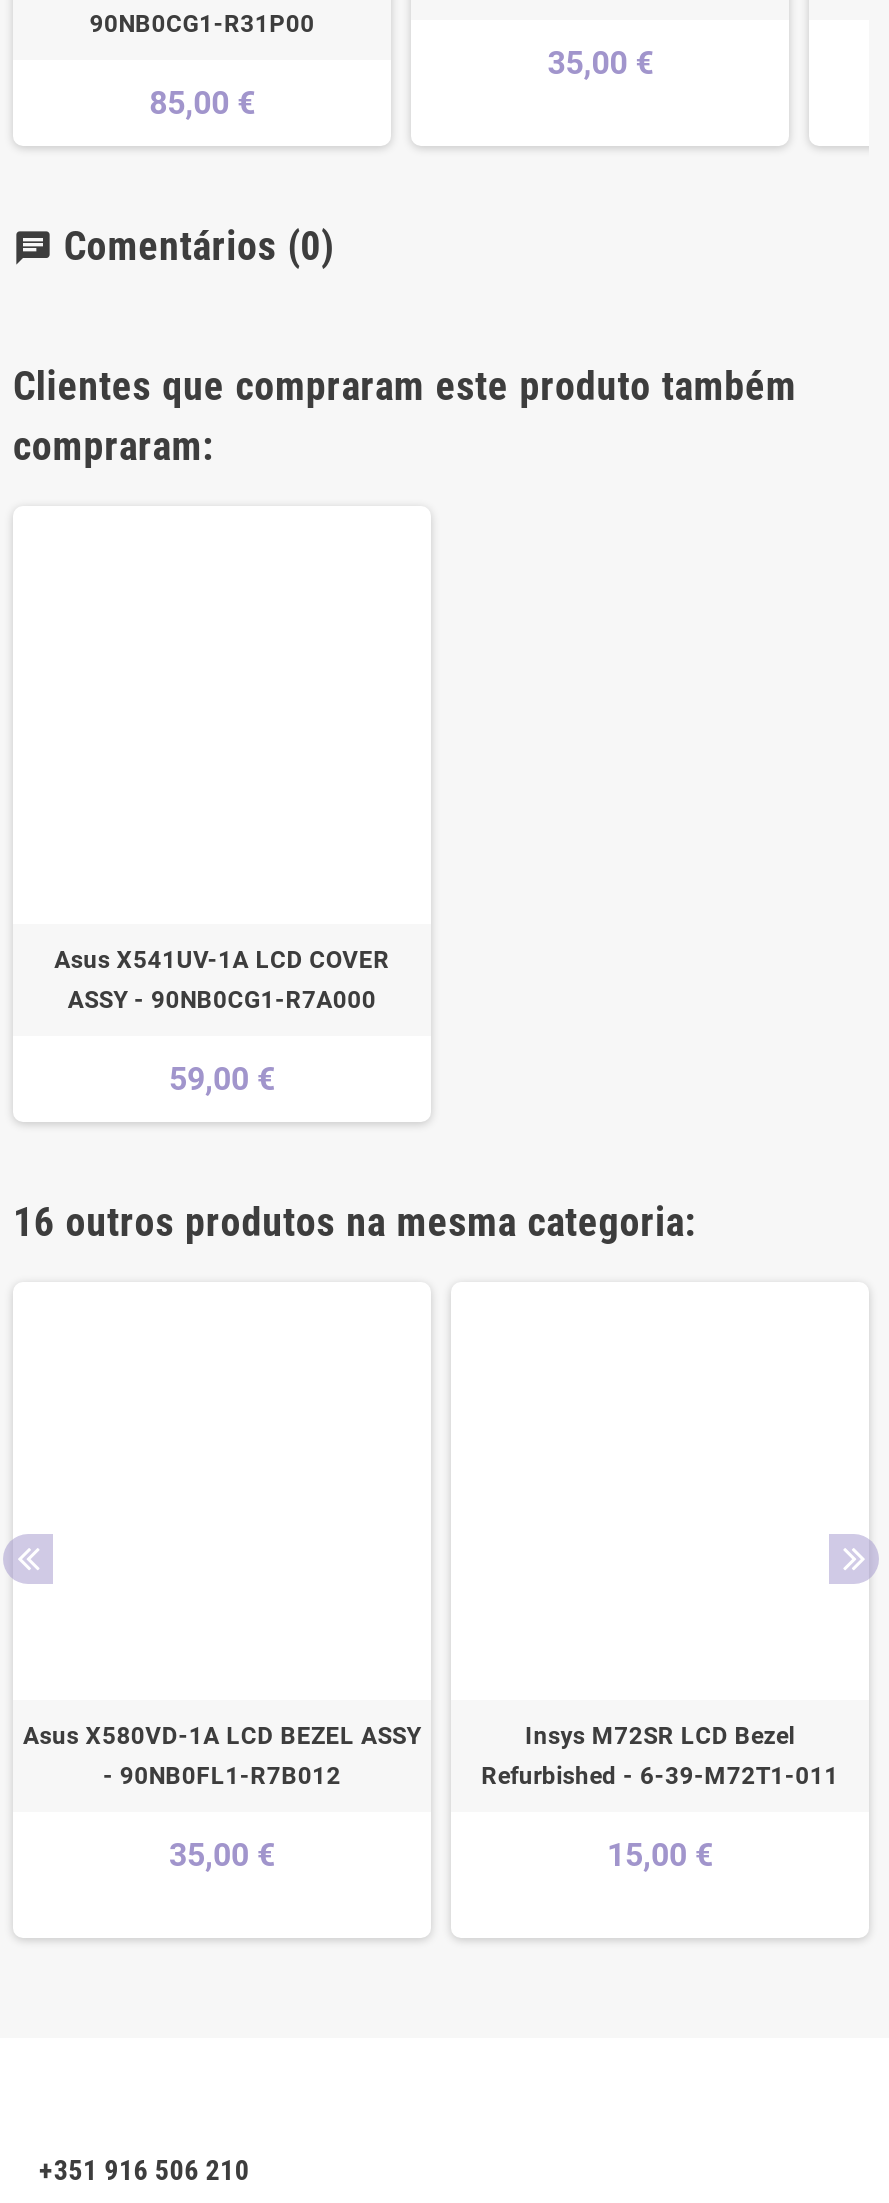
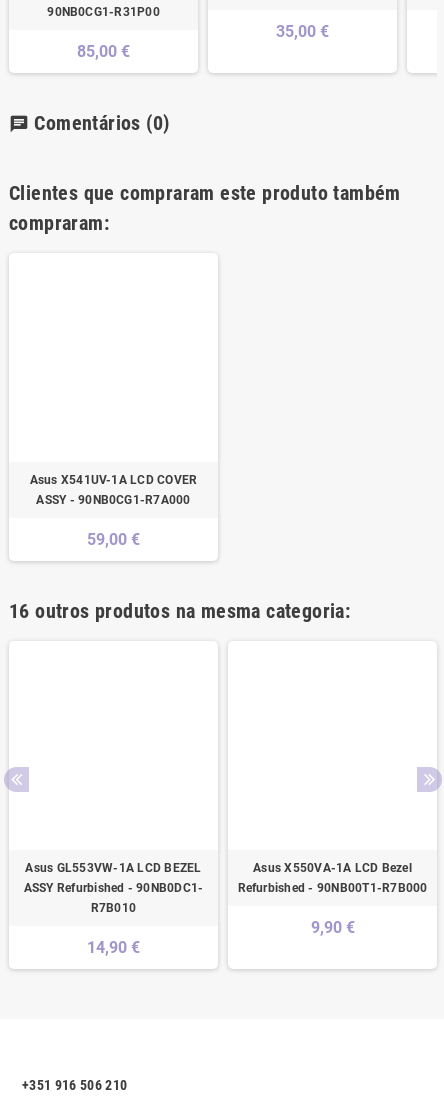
- Asus X580VD-1A LCD BEZEL ASSY
- - 90NB0FL1-R7B012
+ Asus GL553VW-1A LCD BEZEL
+ ASSY Refurbished - 90NB0DC1-
+ R7B010

- Insys M72SR LCD Bezel
- Refurbished - 6-39-M72T1-011
+ Asus X550VA-1A LCD Bezel
+ Refurbished - 90NB00T1-R7B000

- 35,00 €
+ 14,90 €

- 15,00 €
+ 9,90 €
